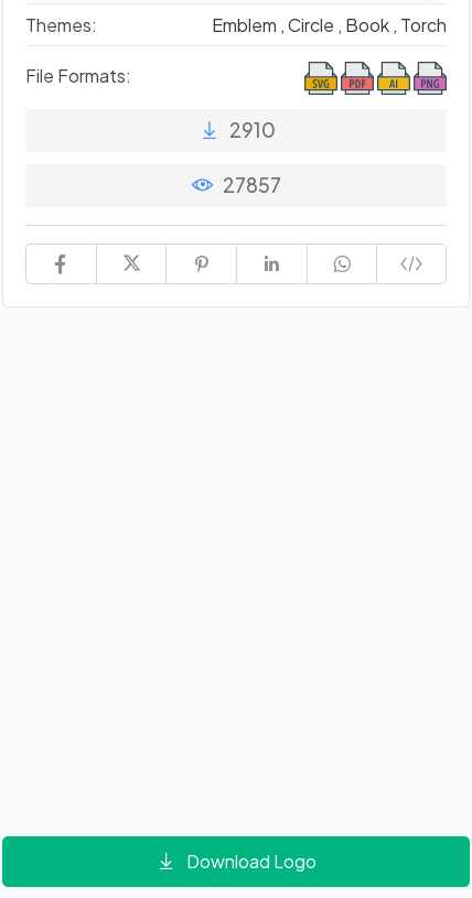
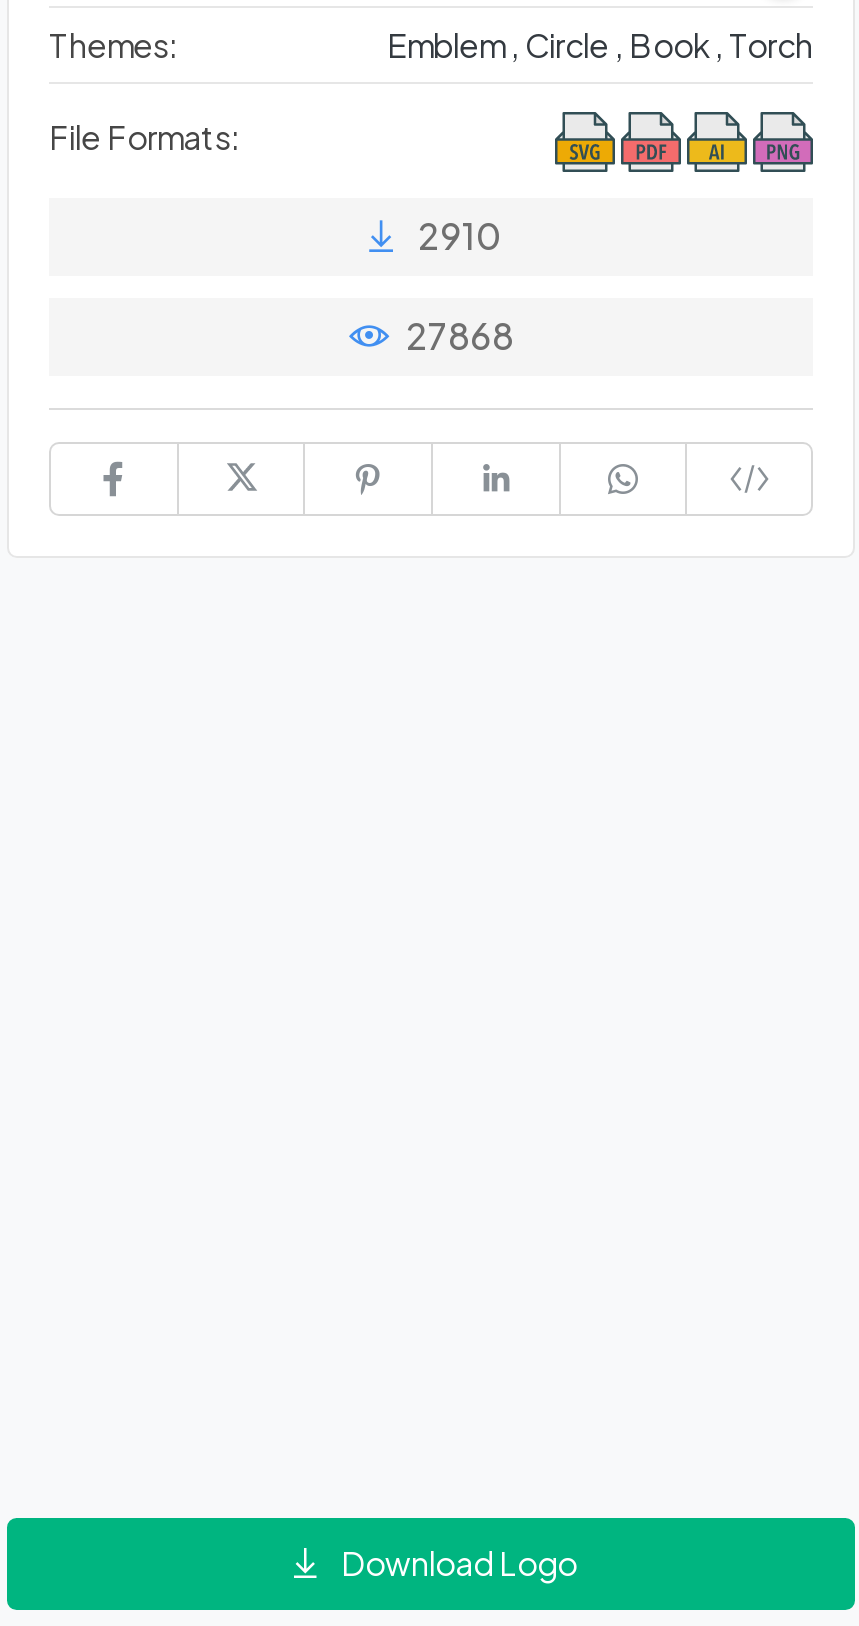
- 27857
+ 27868
